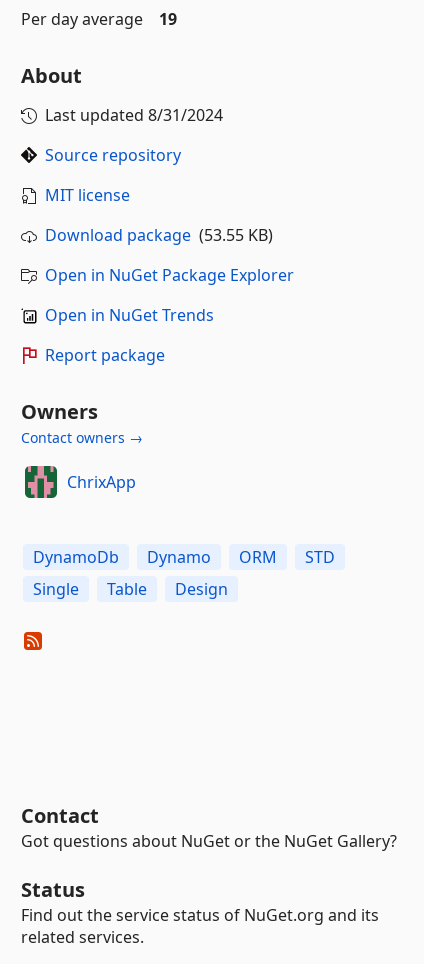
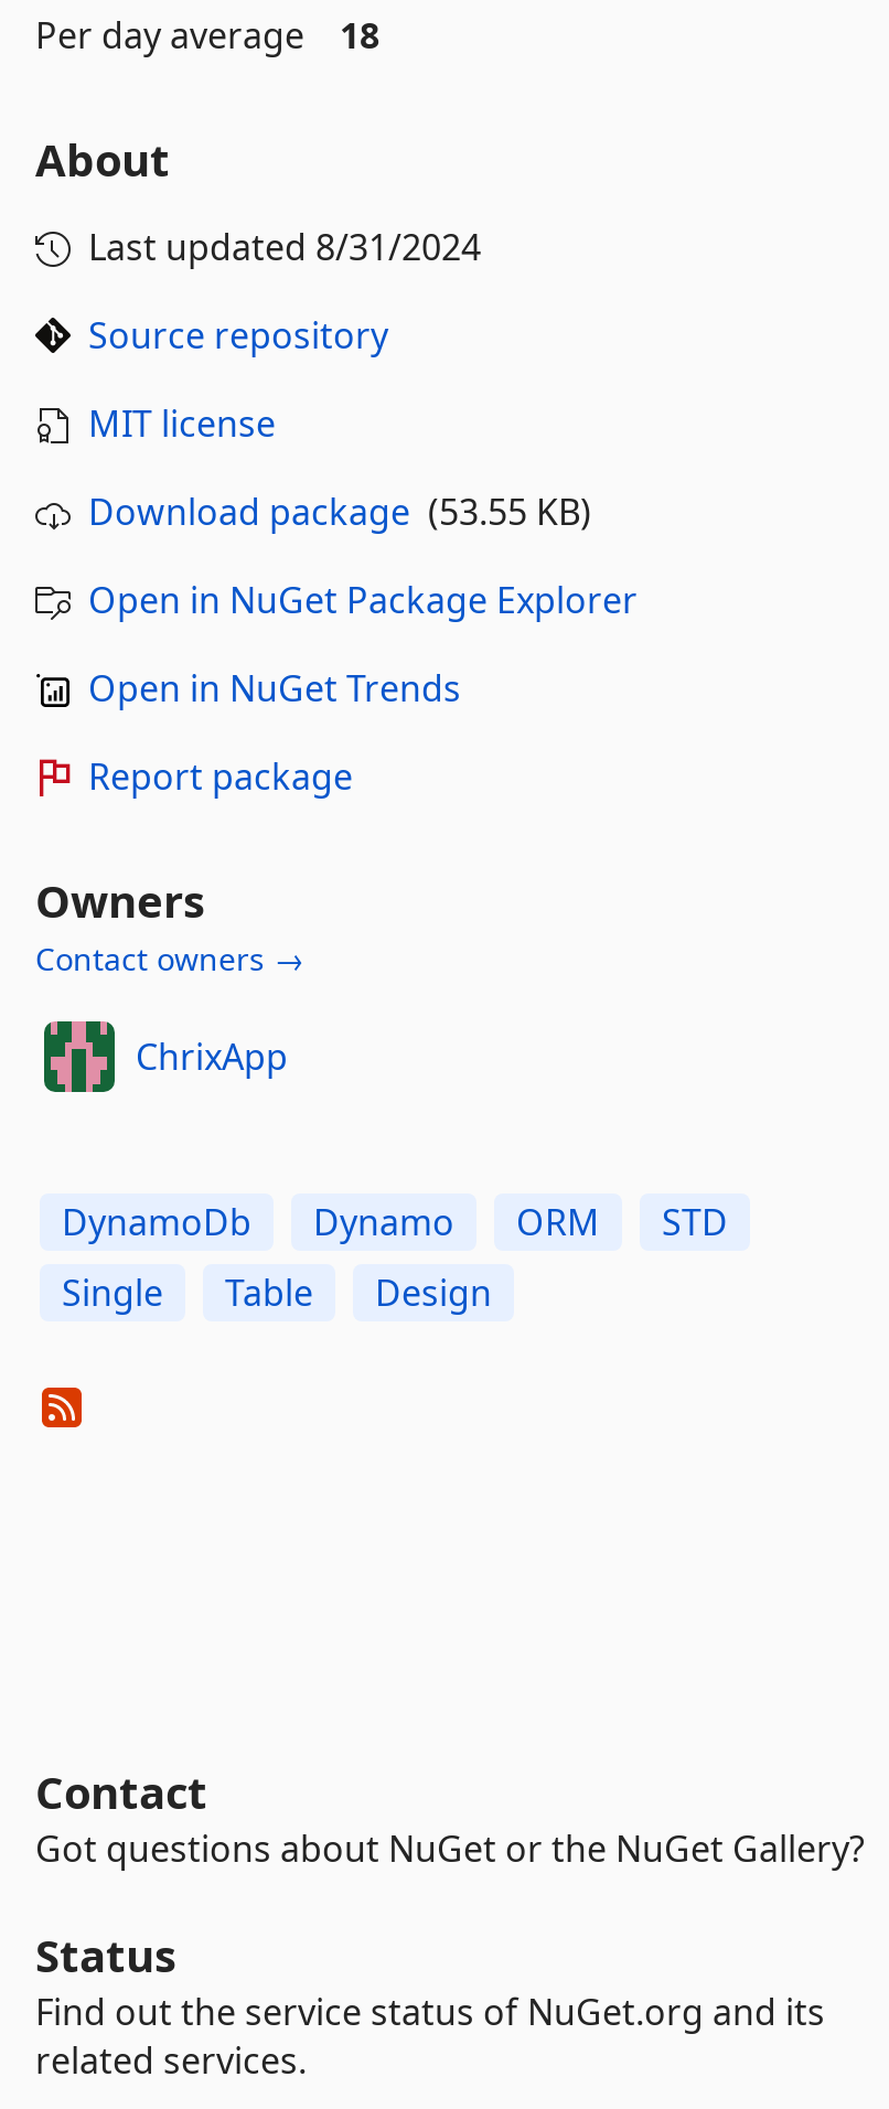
- Per day average 19
+ Per day average 18
